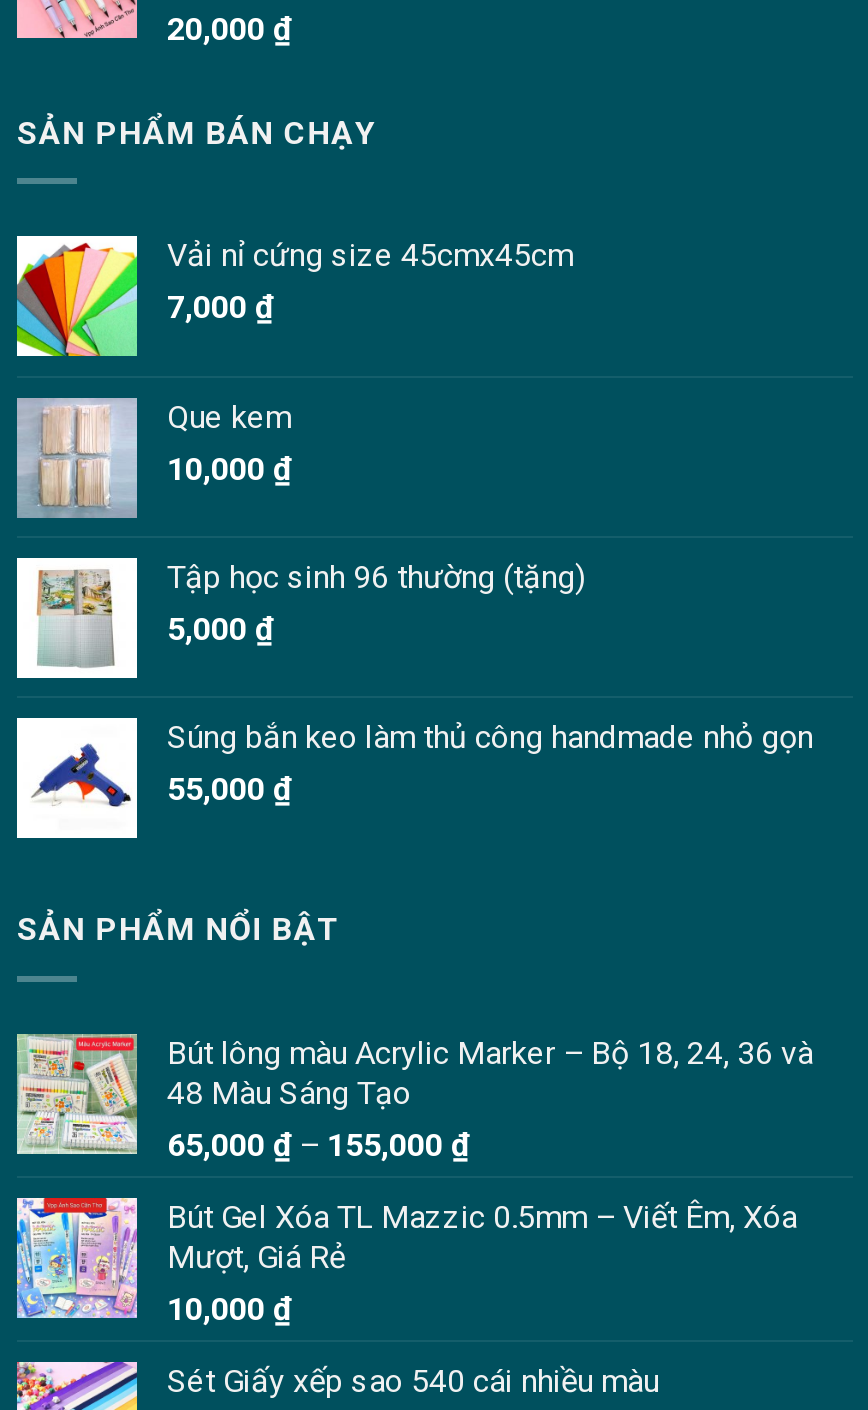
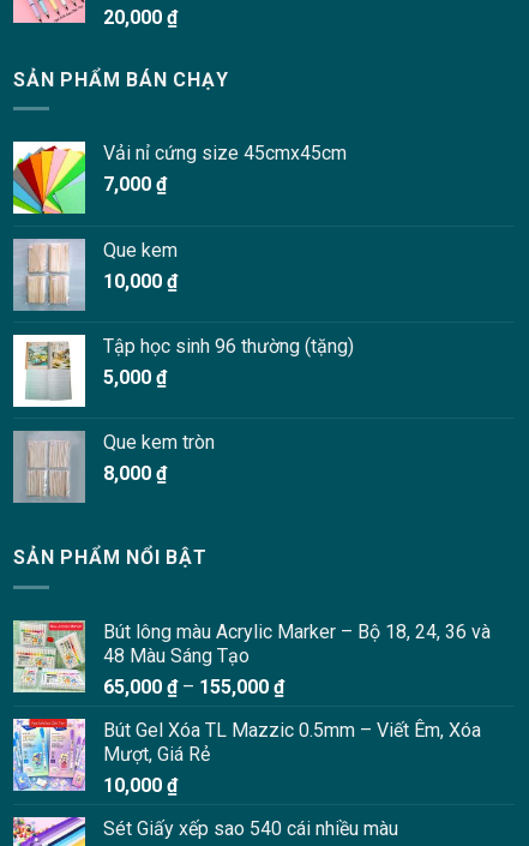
- [image]
- Súng bắn keo làm thủ công handmade nhỏ gọn
- 55,000 ₫
+ [image]
+ Que kem tròn
+ 8,000 ₫
